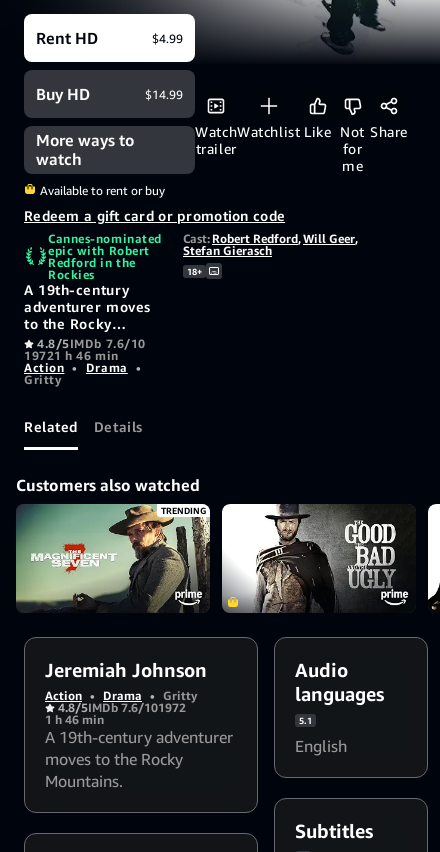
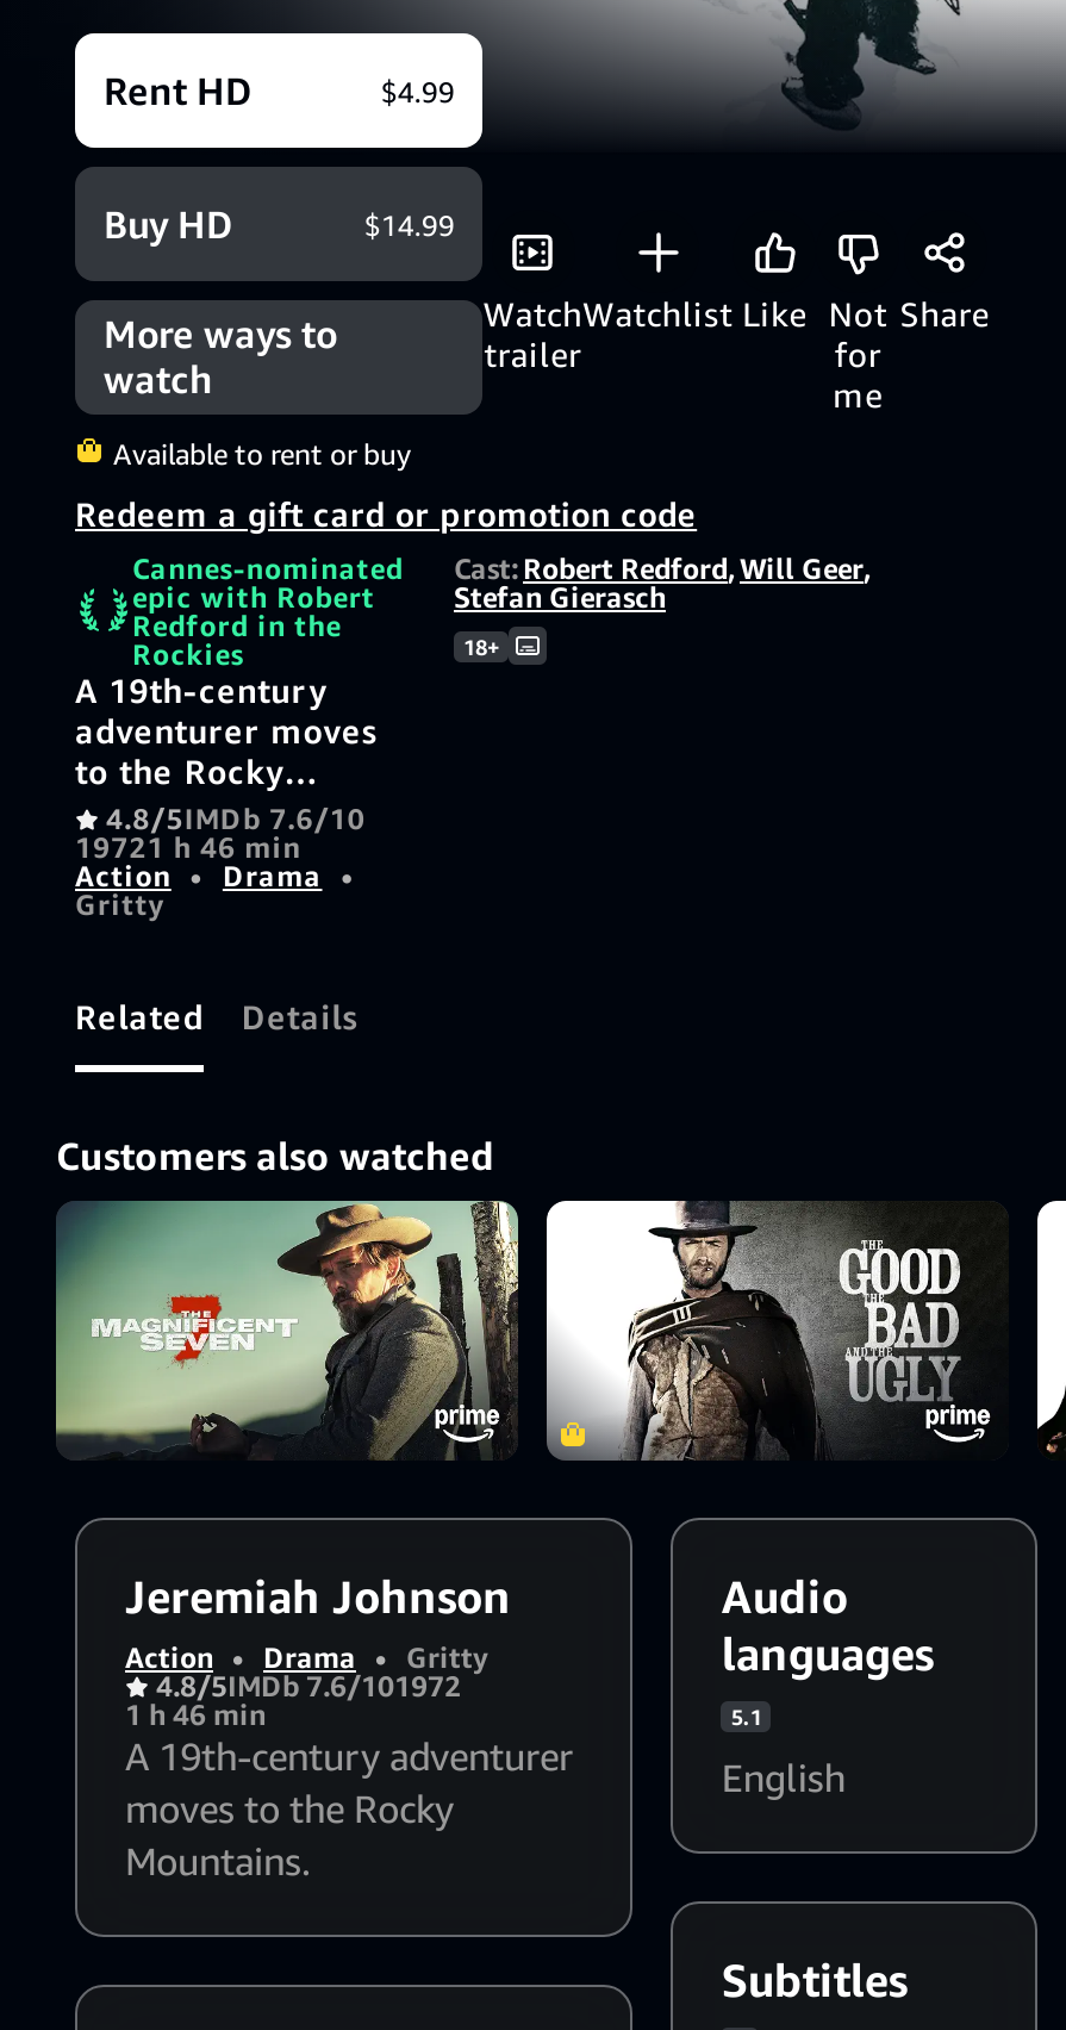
- TRENDING
